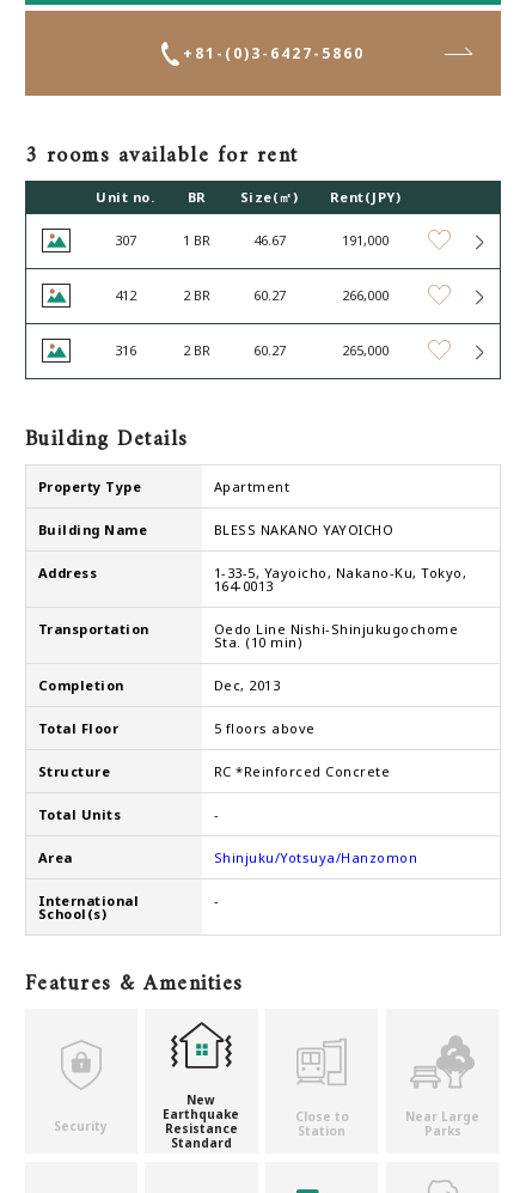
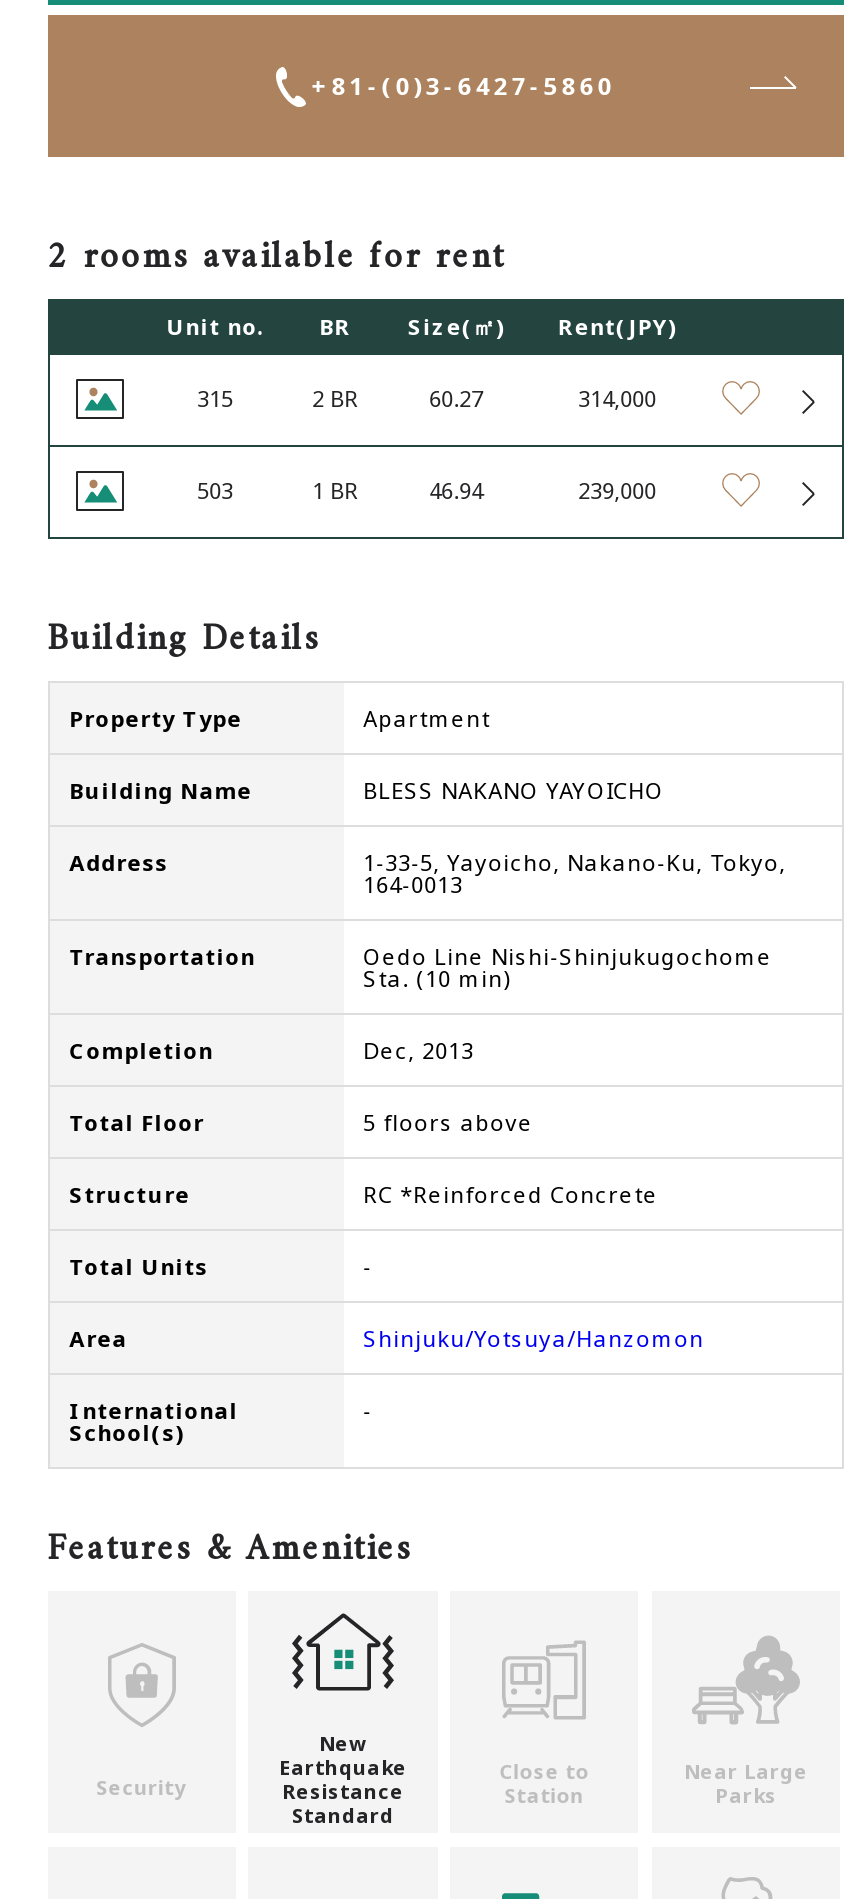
- 3 rooms available for rent
+ 2 rooms available for rent

- 307
- 1 BR
- 46.67
- 191,000
- 412
+ 315

- 266,000
+ 314,000

- 316
+ 503

- 2 BR
+ 1 BR

- 60.27
+ 46.94

- 265,000
+ 239,000
